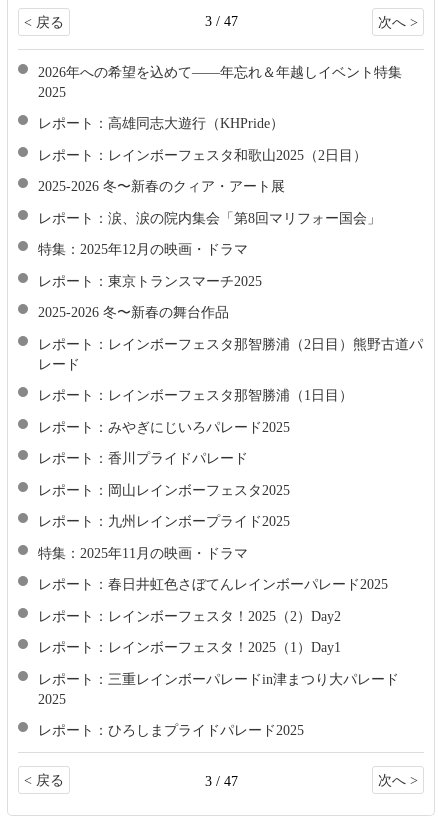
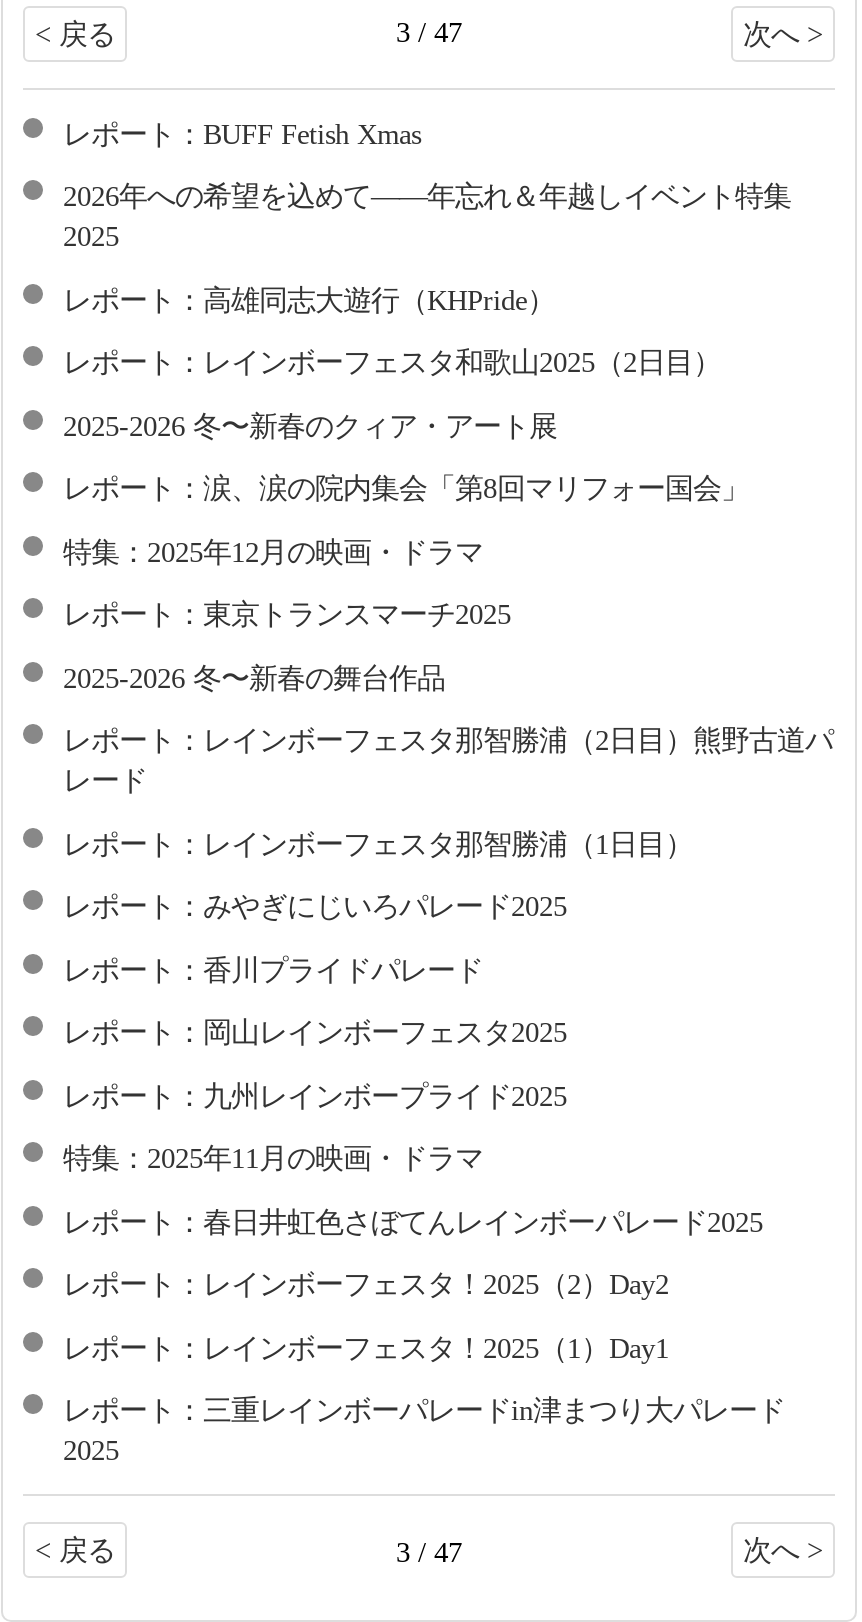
+ レポート：BUFF Fetish Xmas

moved down: 2026年への希望を込めて――年忘れ＆年越しイベント特集 | 2025 | レポート：高雄同志大遊行（KHPride） | ... | レポート：三重レインボーパレードin津まつり大パレード | 2025

- レポート：ひろしまプライドパレード2025
